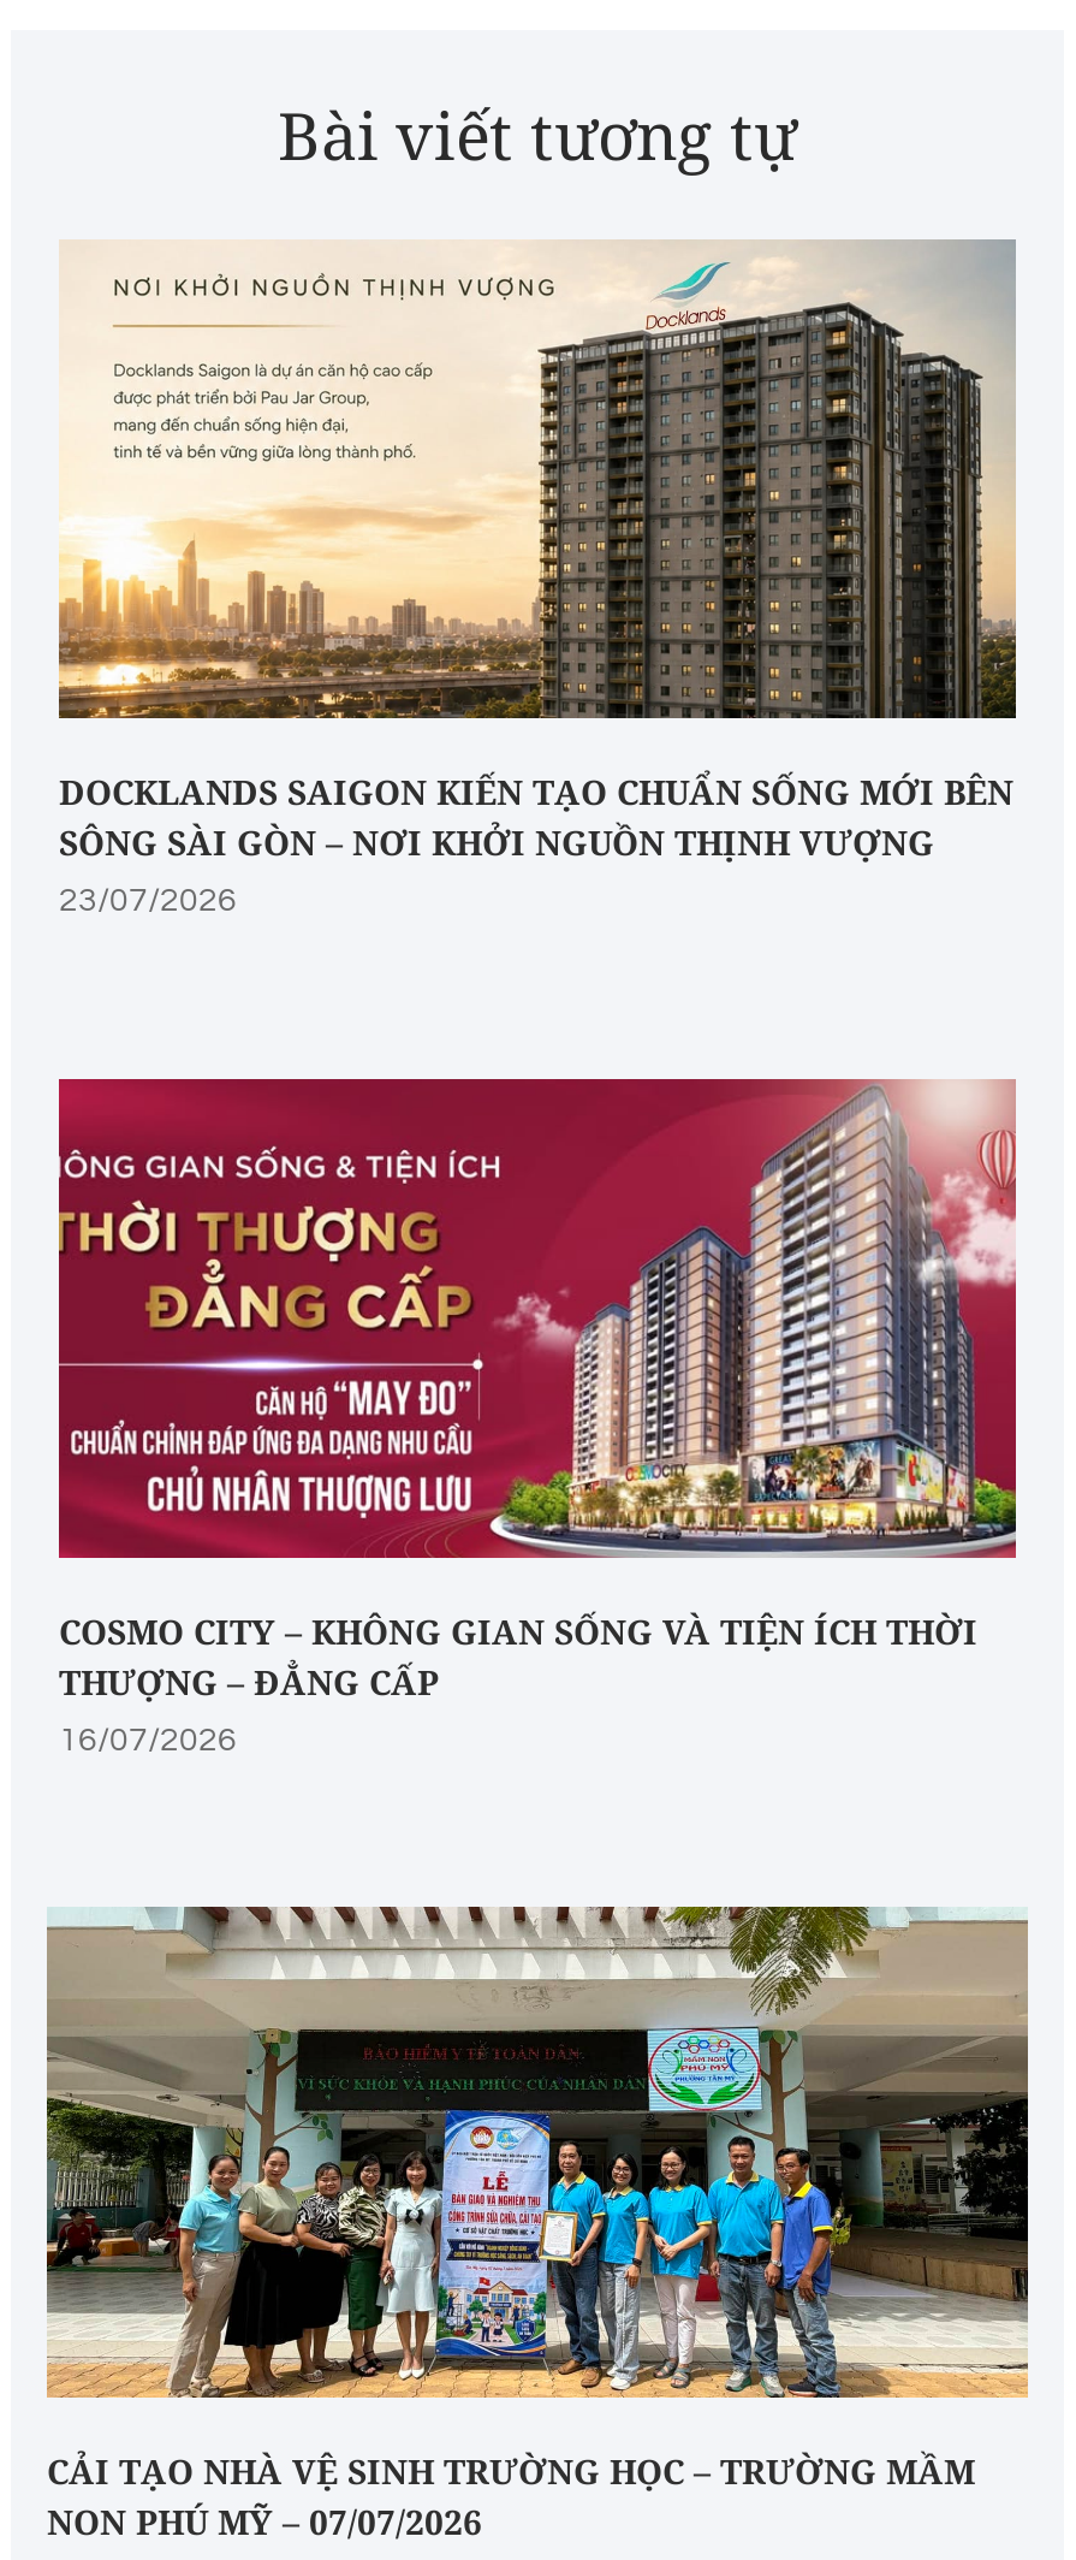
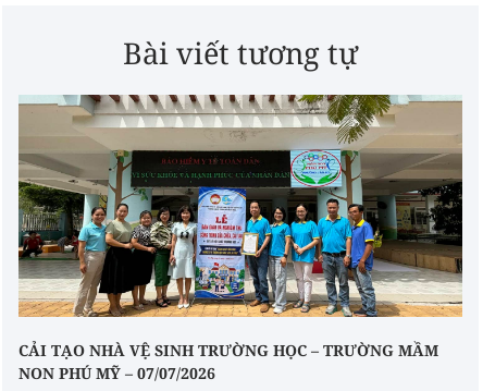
- [image]
- DOCKLANDS SAIGON KIẾN TẠO CHUẨN SỐNG MỚI BÊN
- SÔNG SÀI GÒN – NƠI KHỞI NGUỒN THỊNH VƯỢNG
- 23/07/2026

- [image]
- COSMO CITY – KHÔNG GIAN SỐNG VÀ TIỆN ÍCH THỜI
- THƯỢNG – ĐẲNG CẤP
- 16/07/2026
